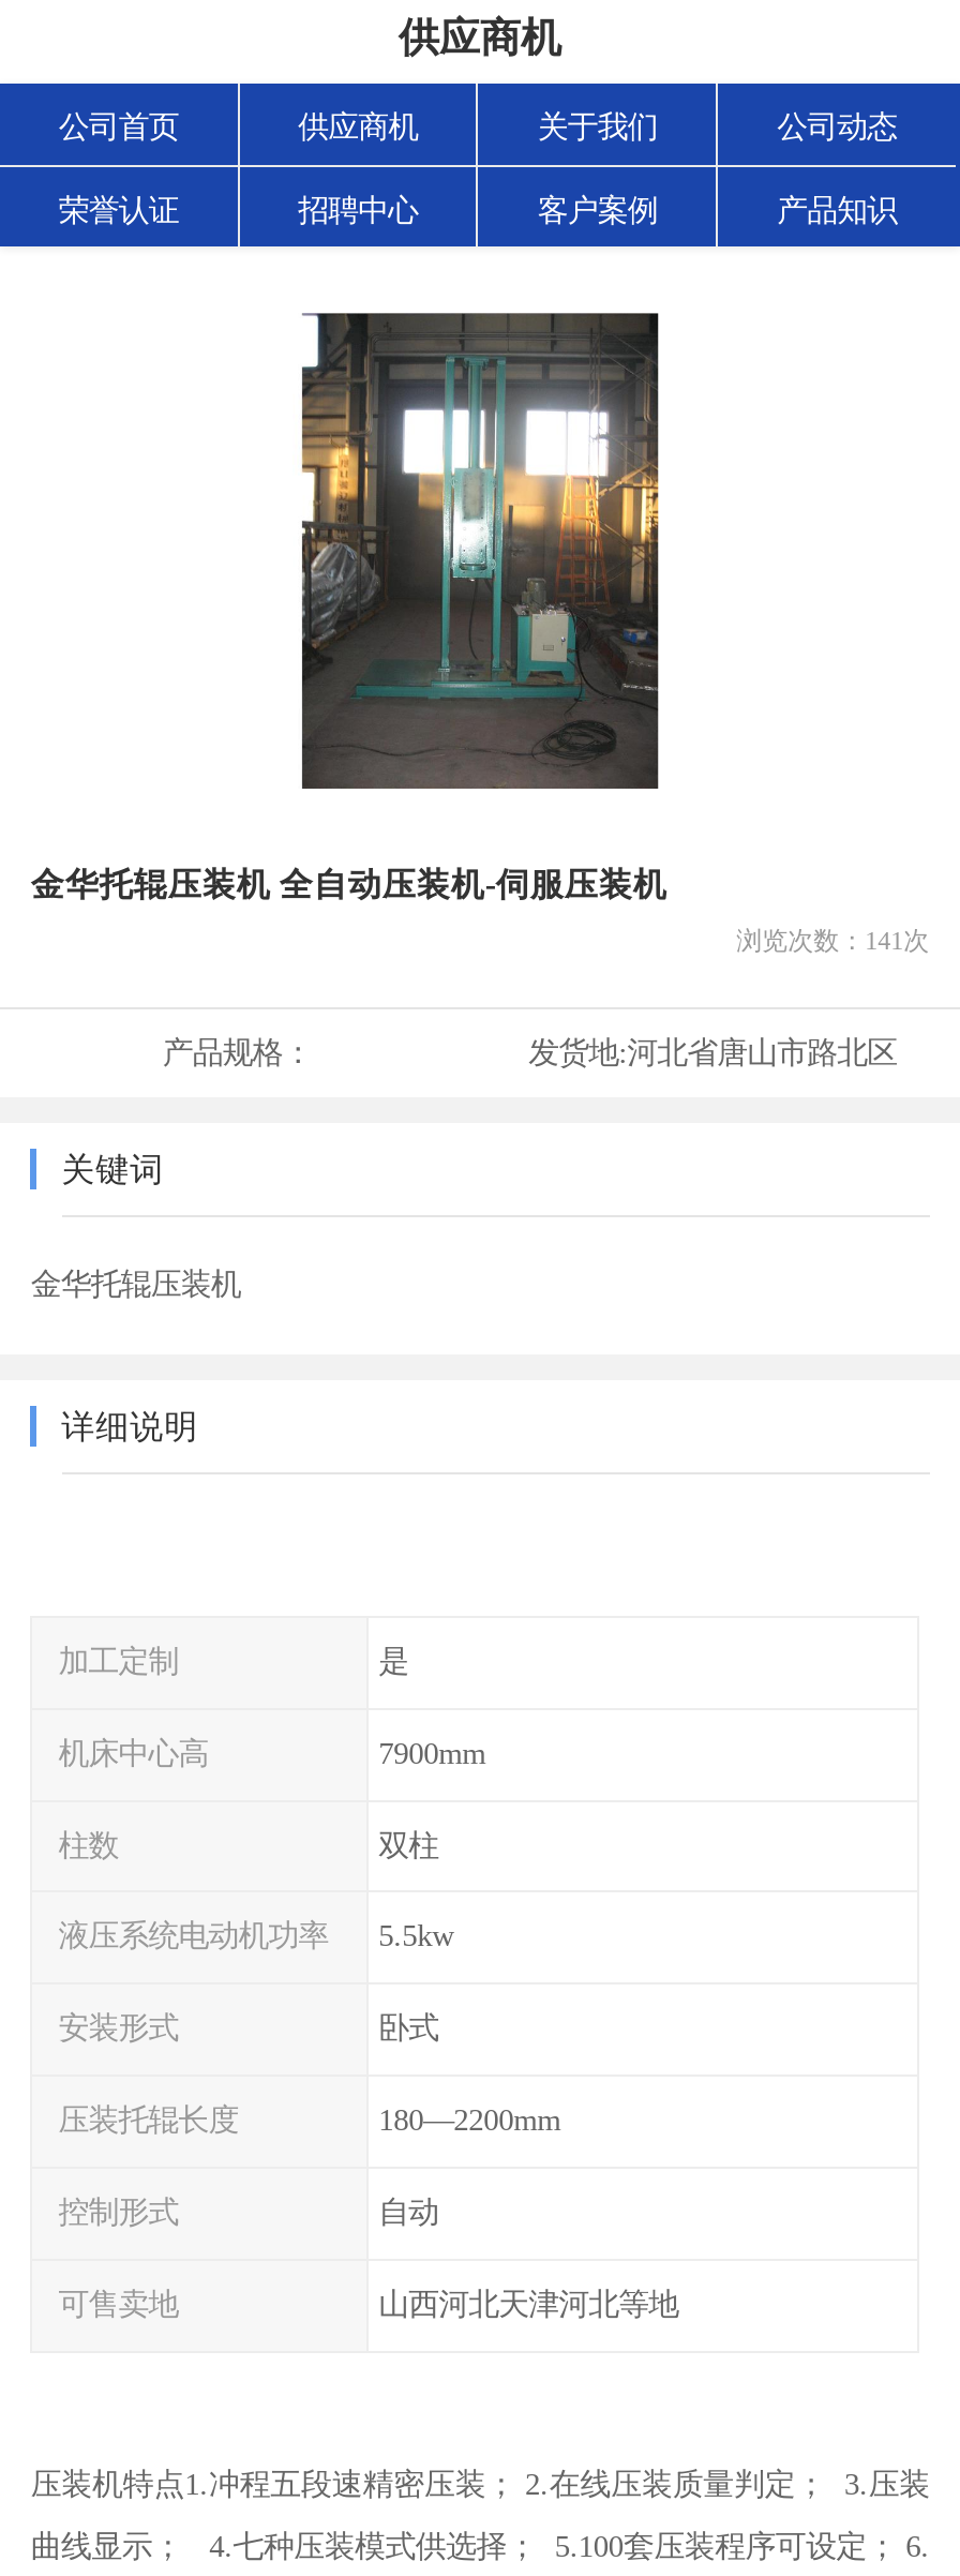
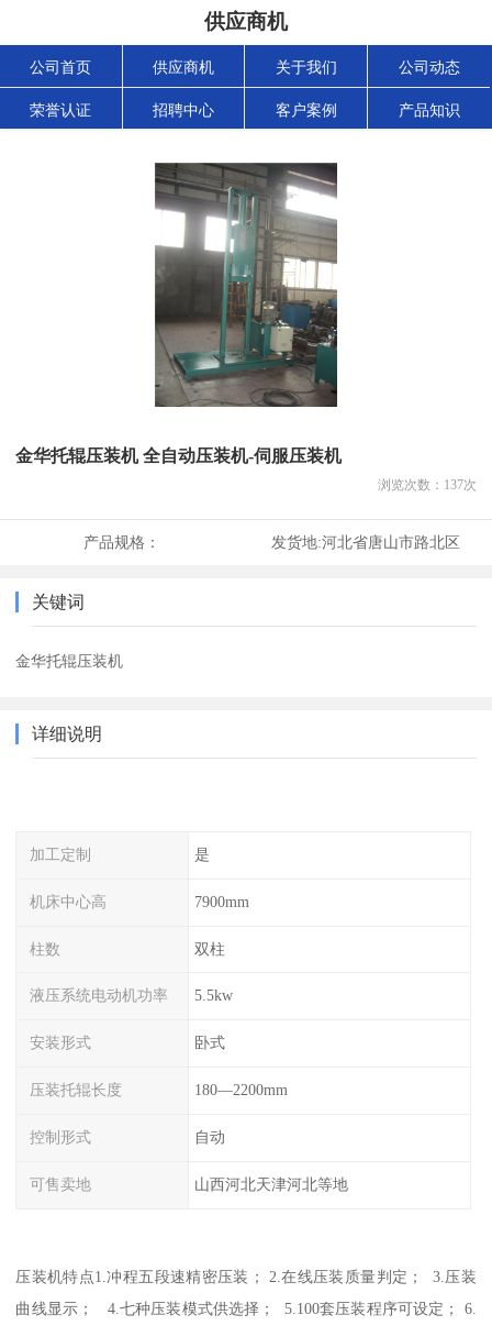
- [image]
+ [image]

- 浏览次数：141次
+ 浏览次数：137次
